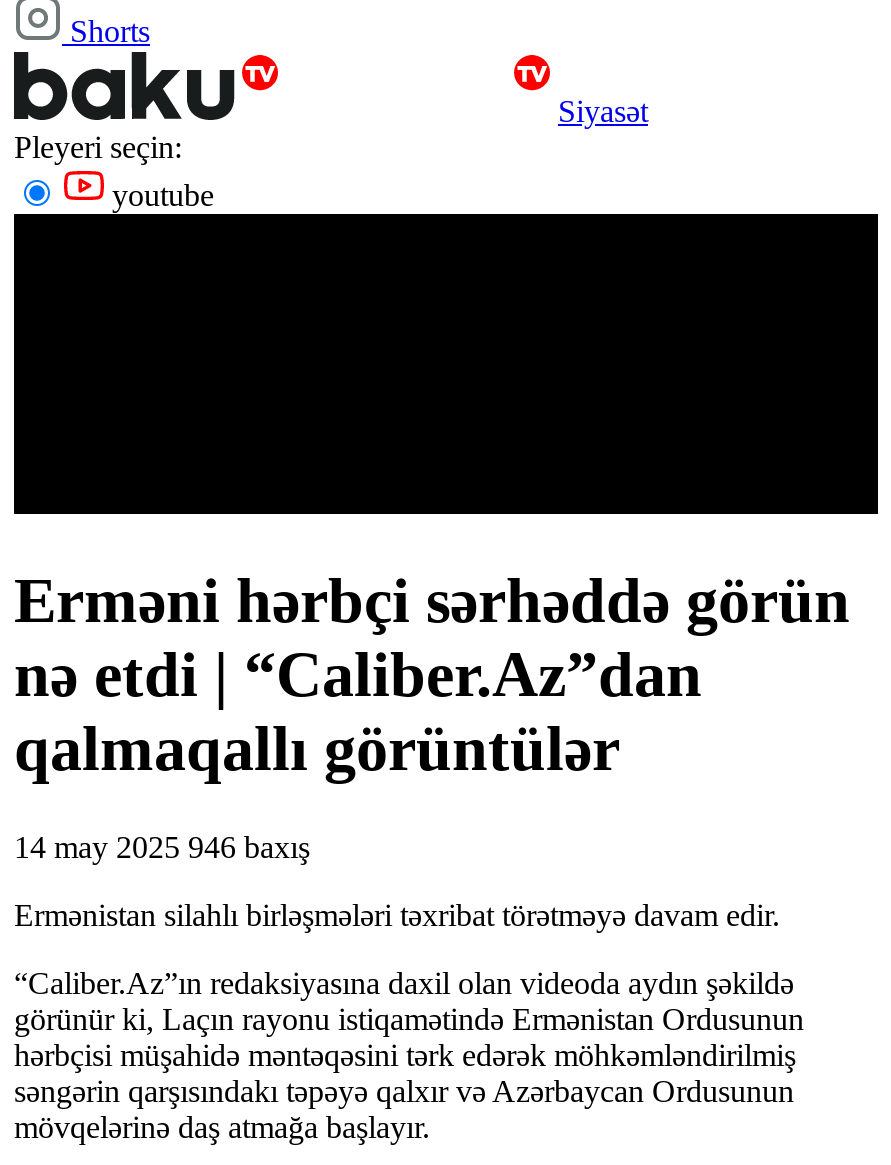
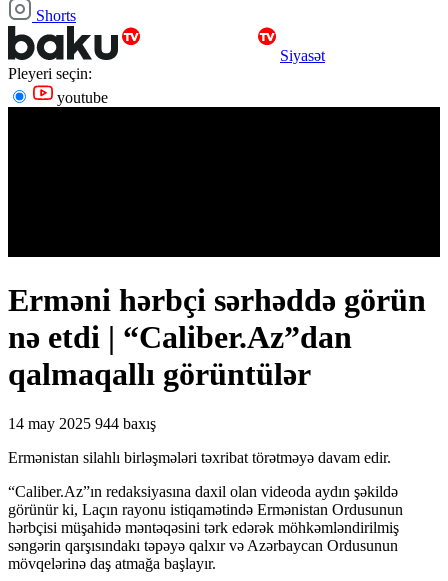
- 14 may 2025 946 baxış
+ 14 may 2025 944 baxış
